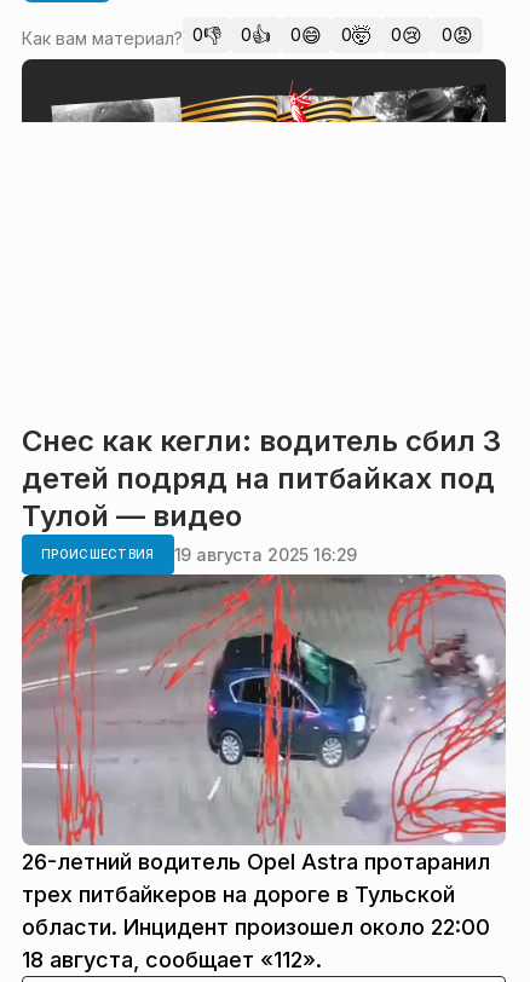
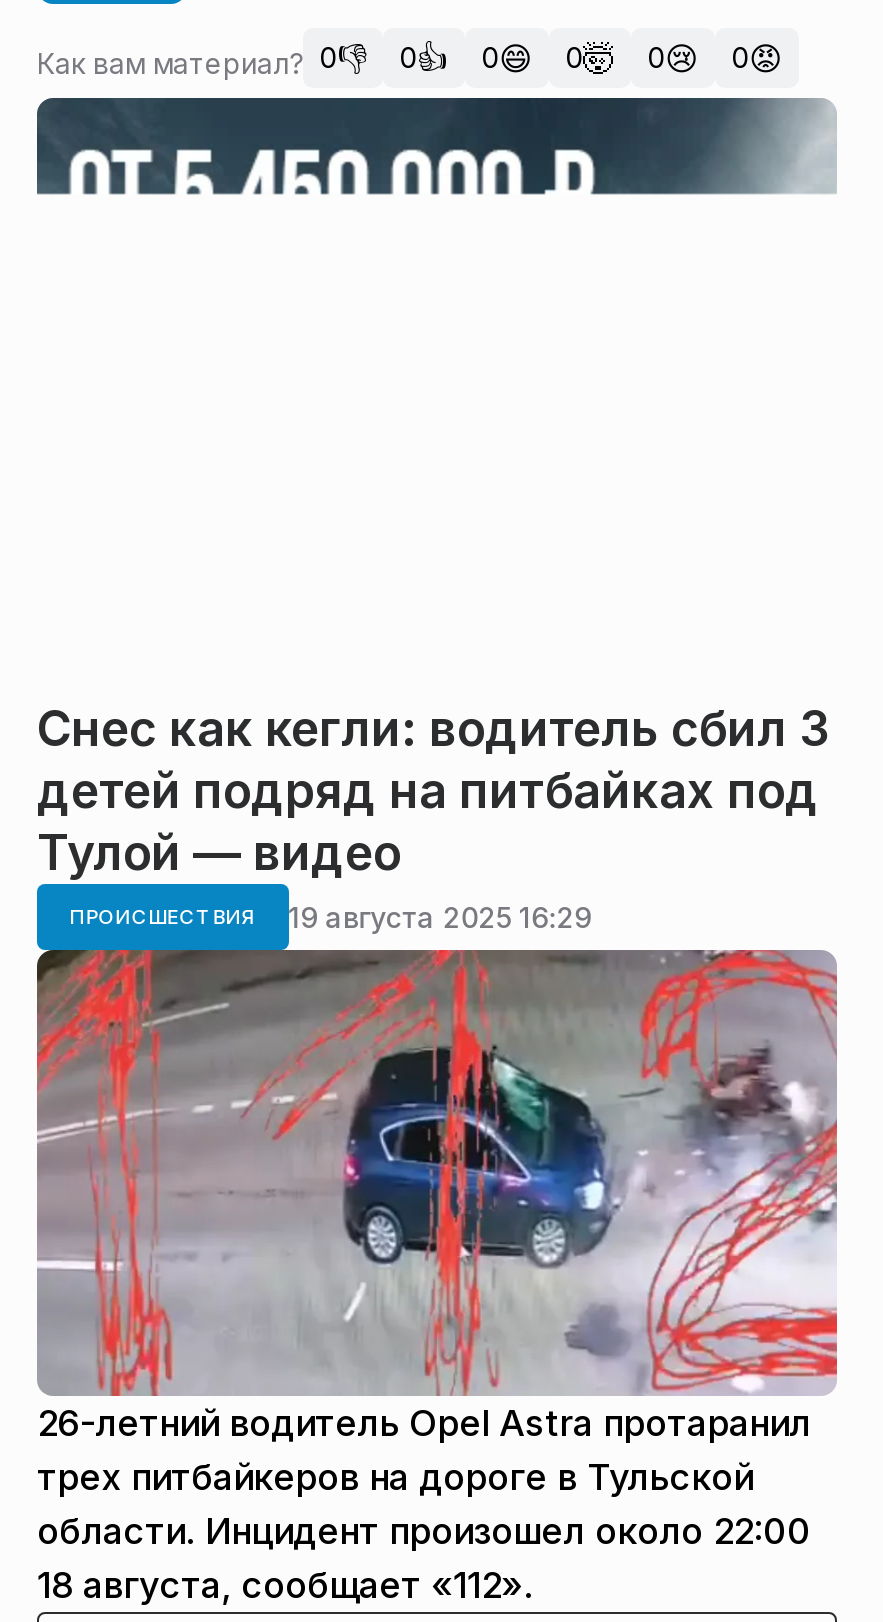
- [image]
+ [image]
